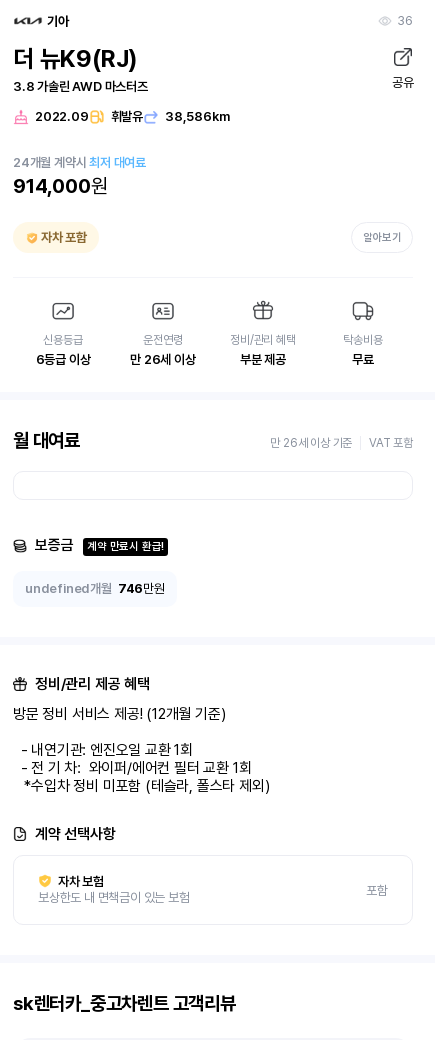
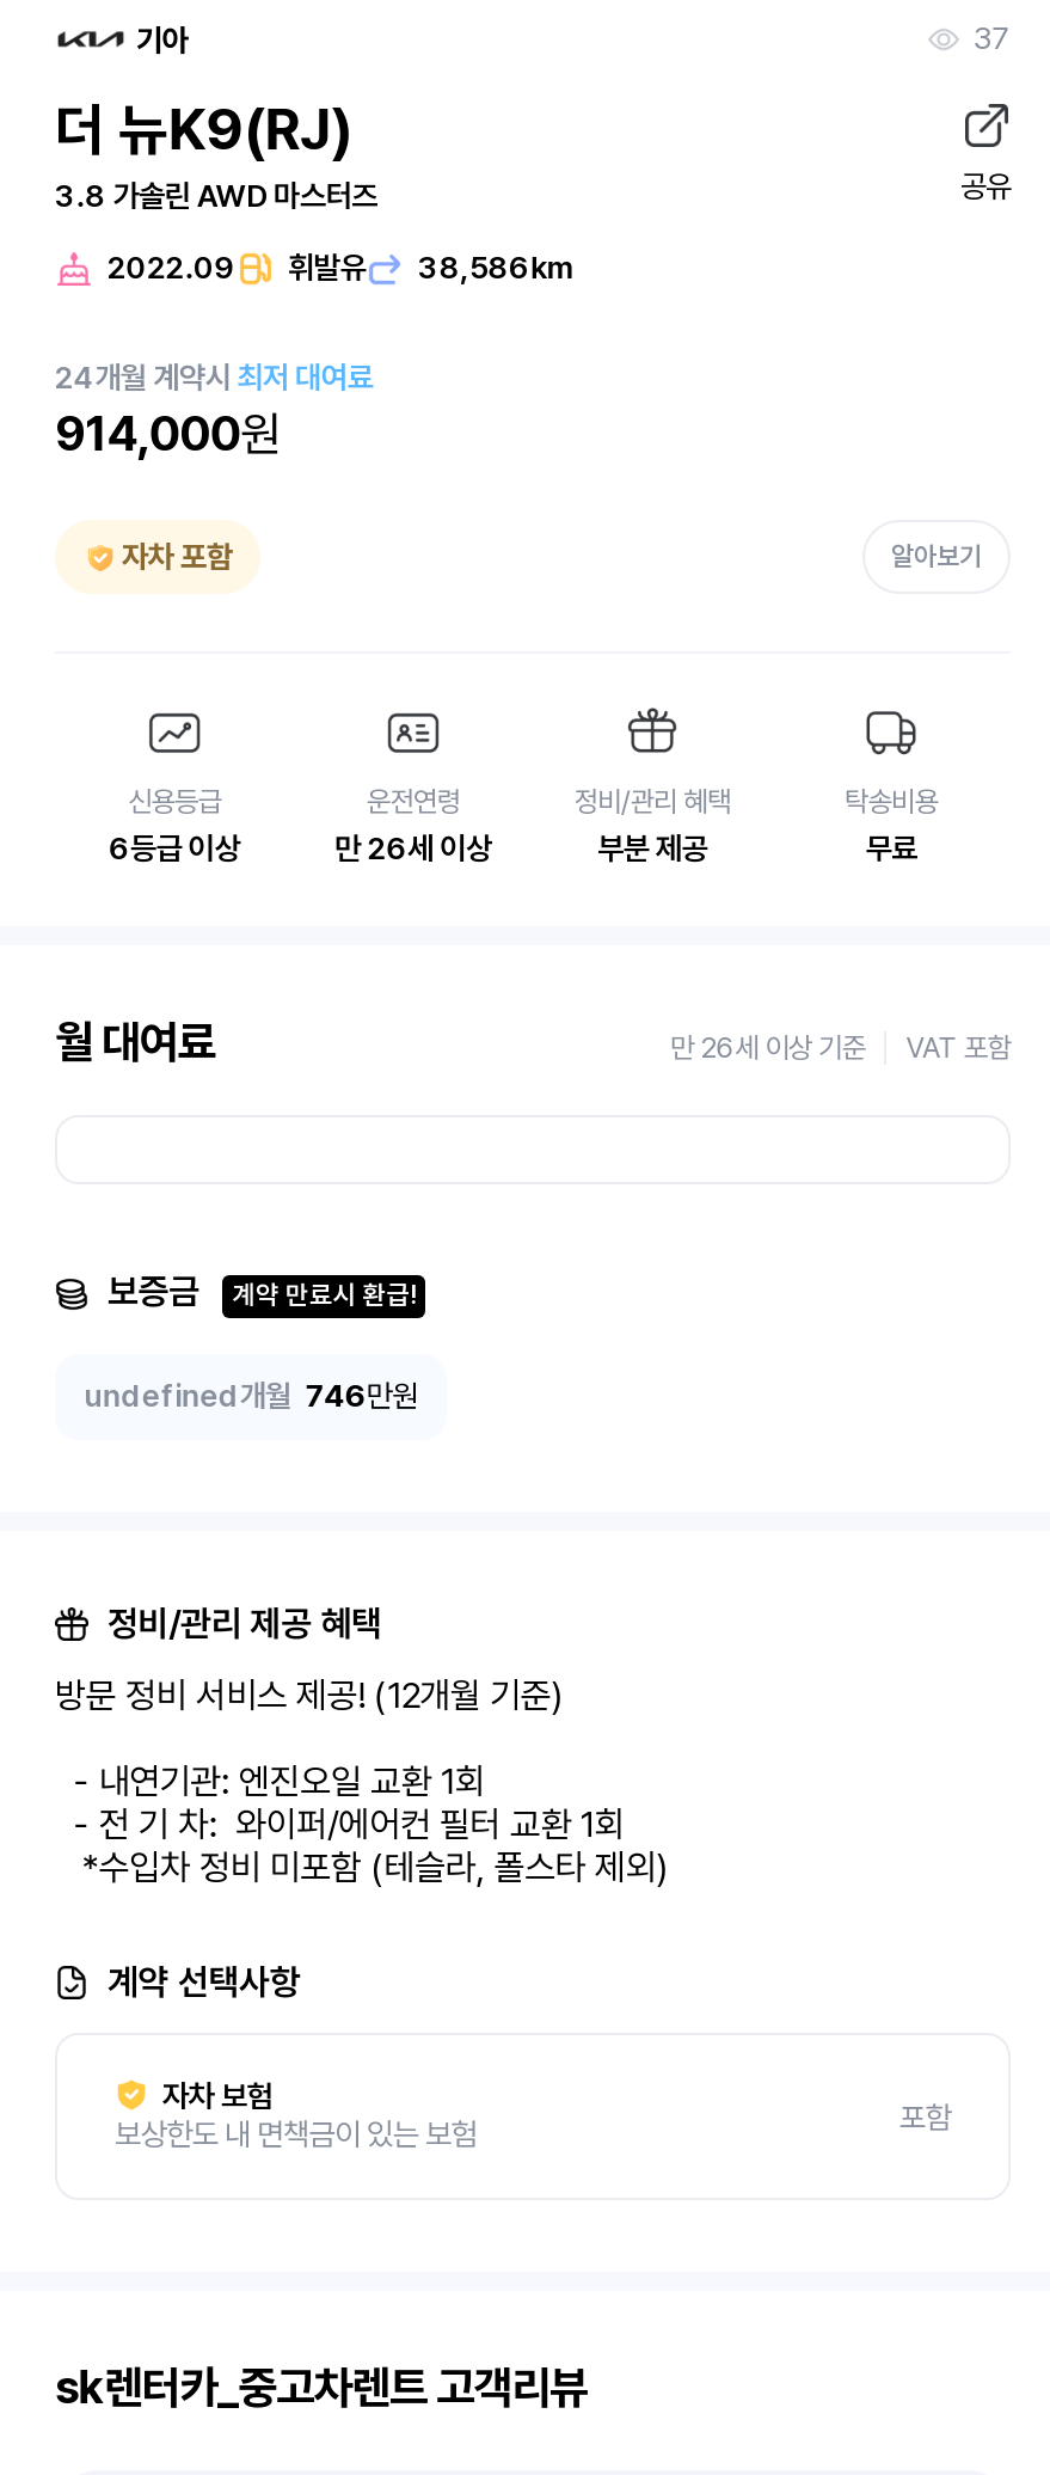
- 36
+ 37
